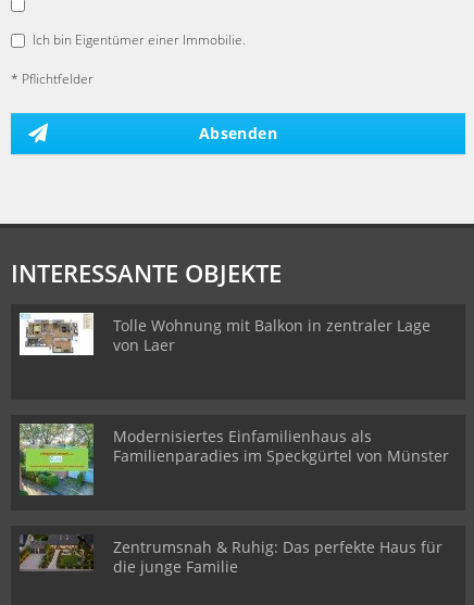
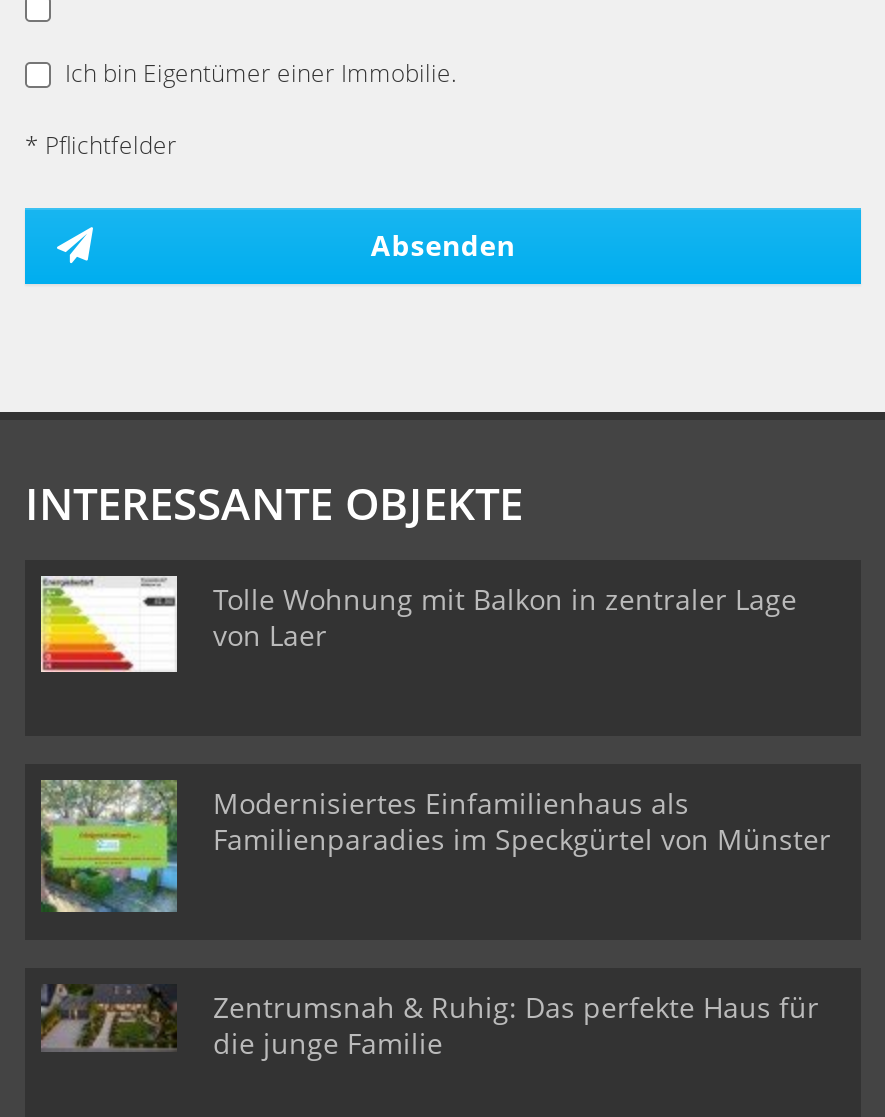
- [image]
+ [image]
